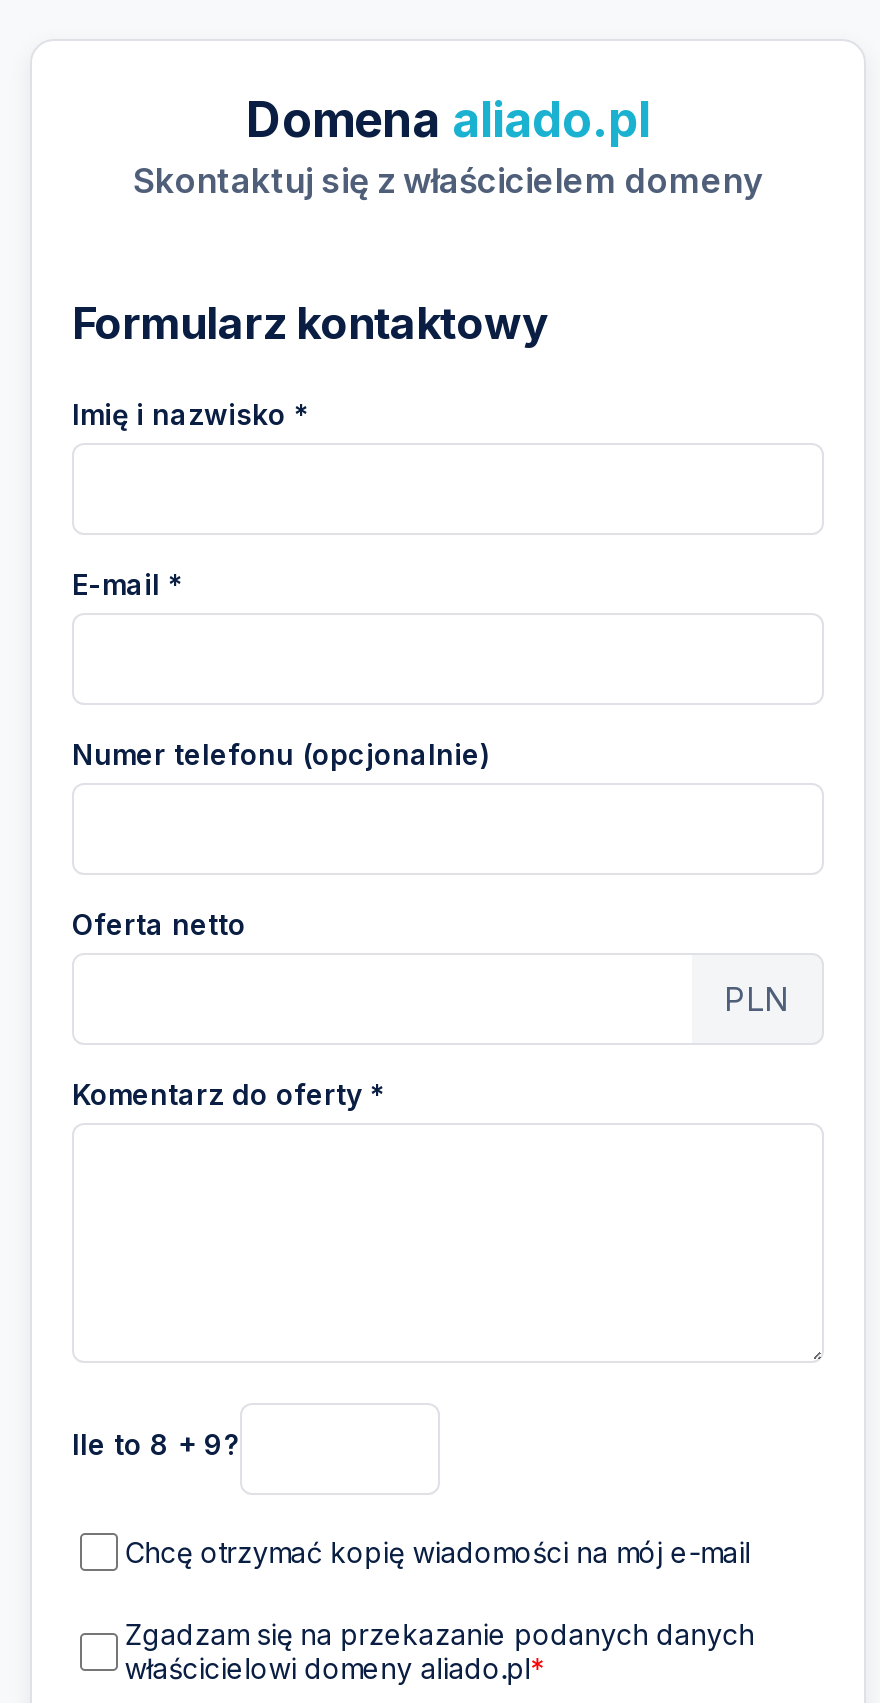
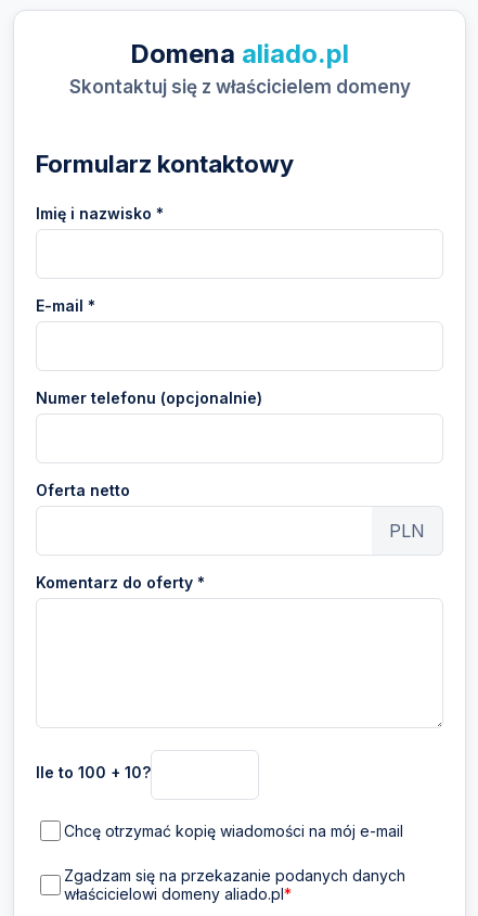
- Ile to 8 + 9?
+ Ile to 100 + 10?
